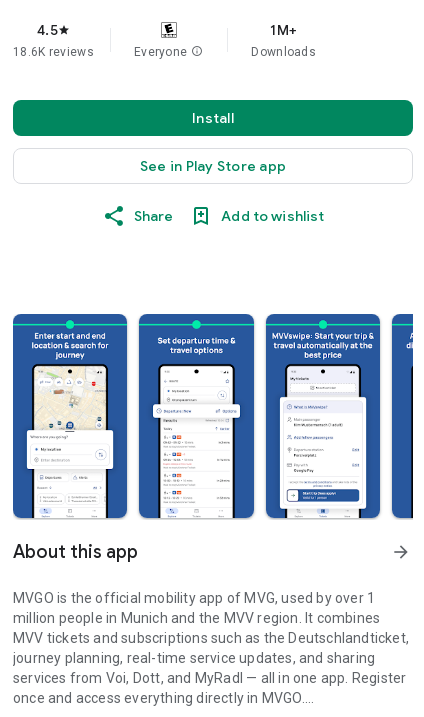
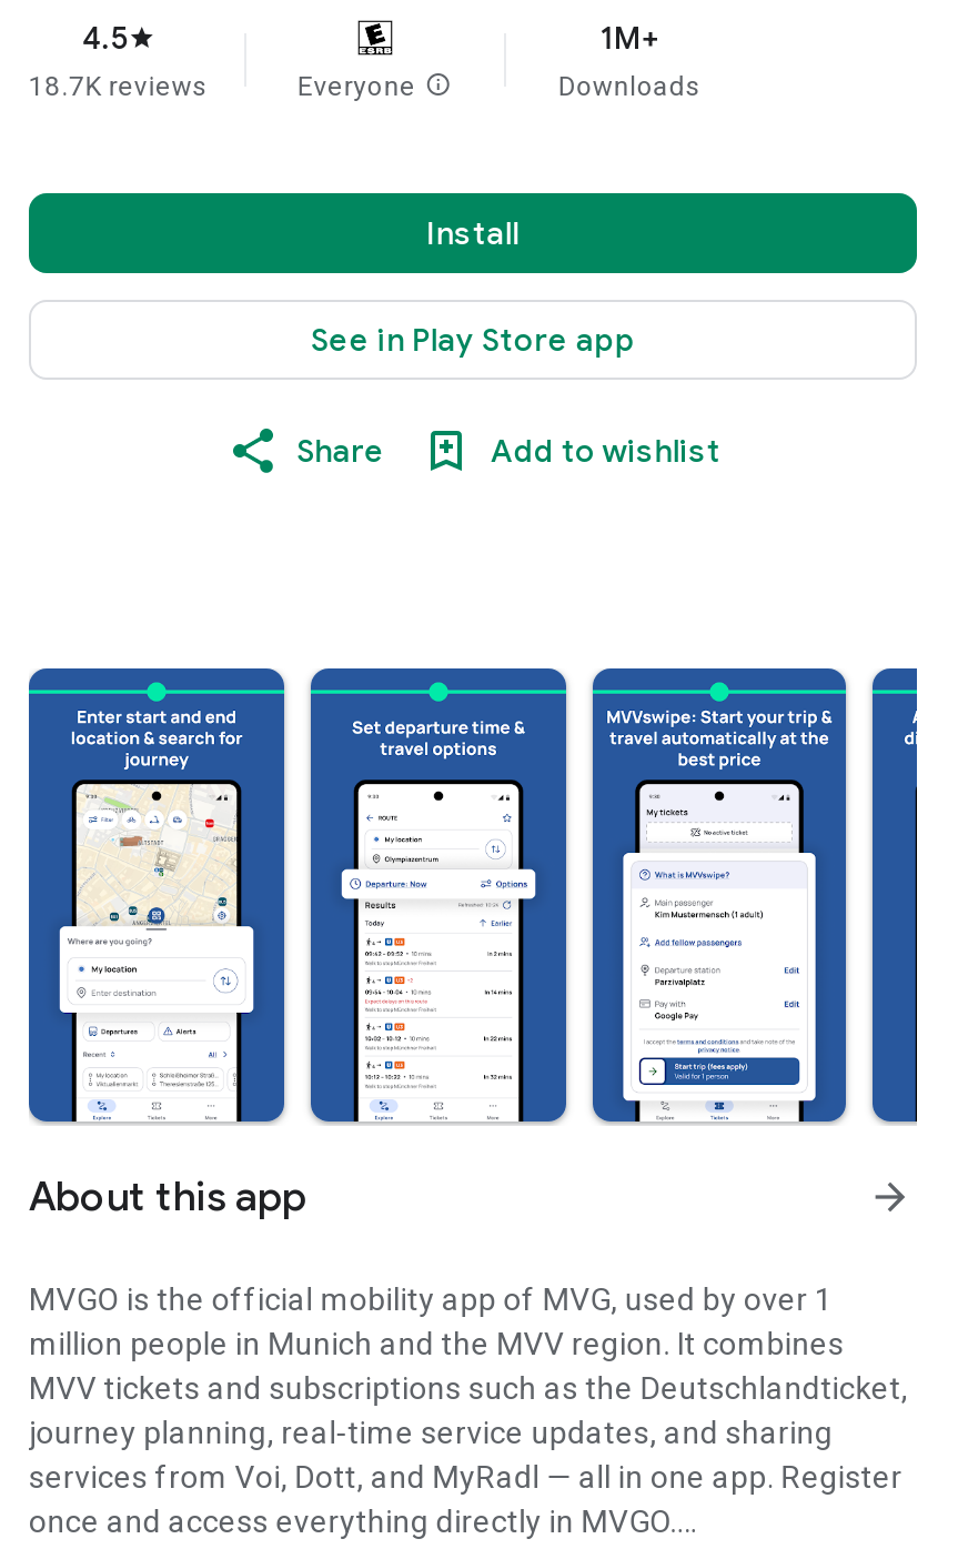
- 18.6K reviews
+ 18.7K reviews
